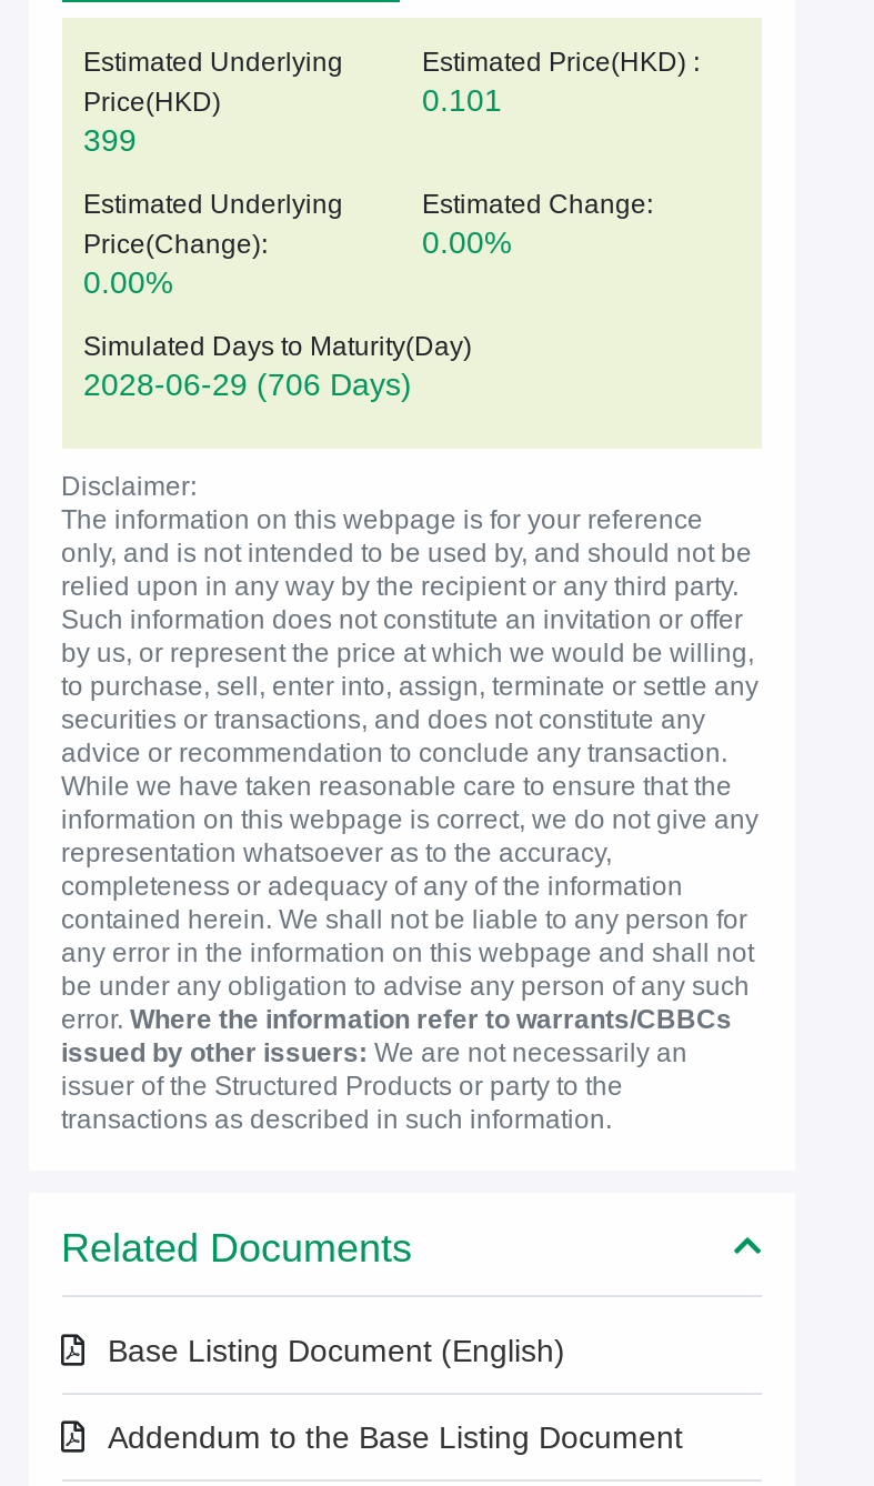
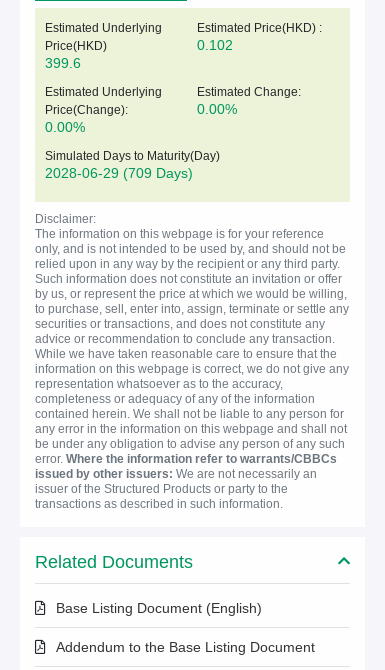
- 0.101
+ 0.102

- 399
+ 399.6

- 2028-06-29 (706 Days)
+ 2028-06-29 (709 Days)
